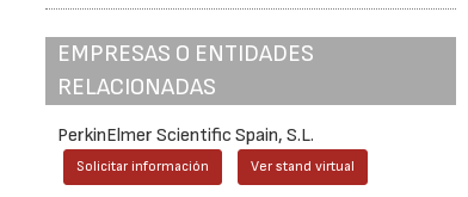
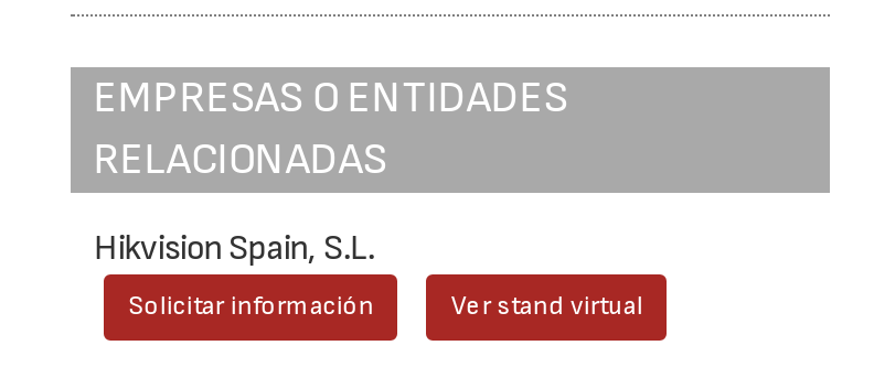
- PerkinElmer Scientific Spain, S.L.
+ Hikvision Spain, S.L.
